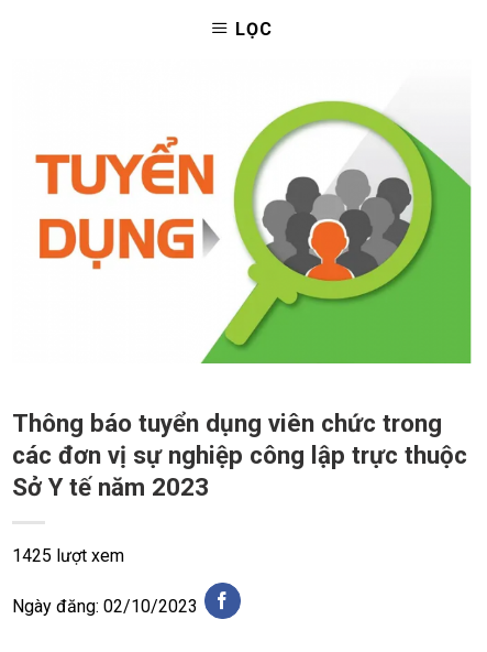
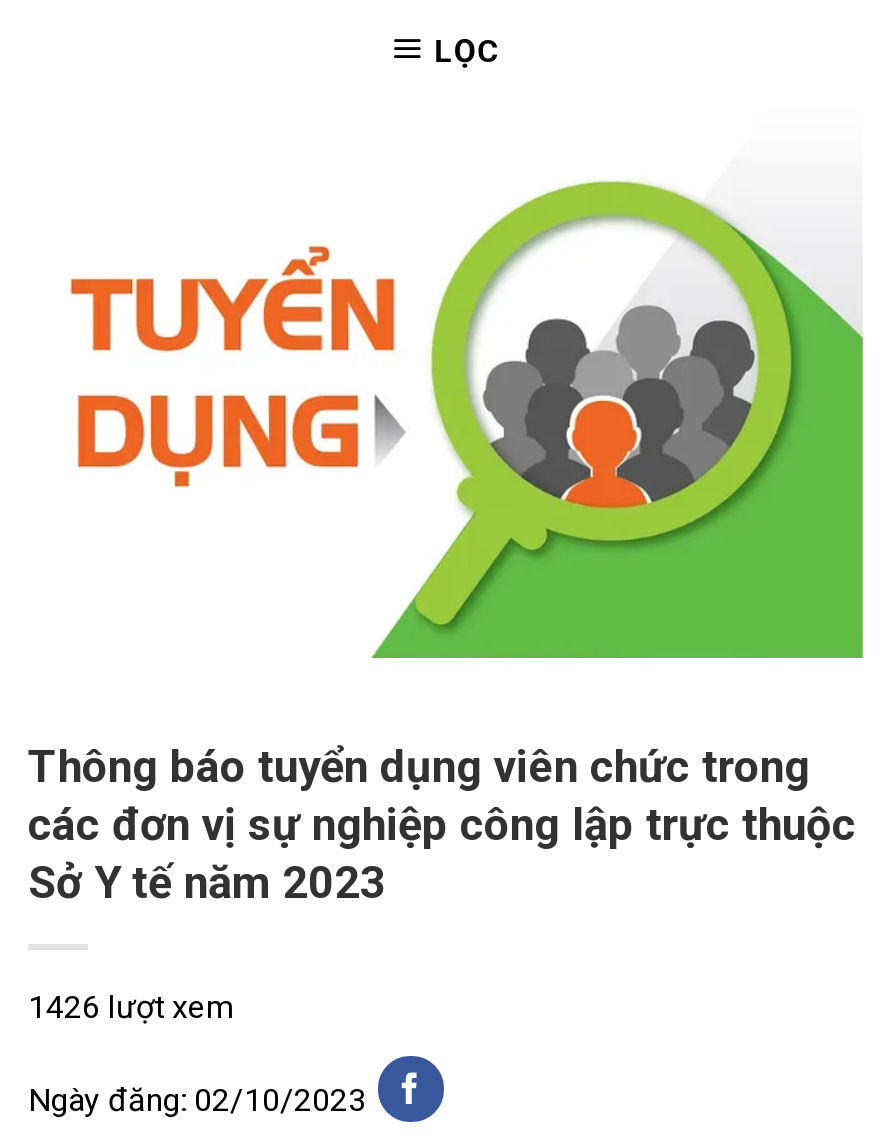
- 1425 lượt xem
+ 1426 lượt xem
